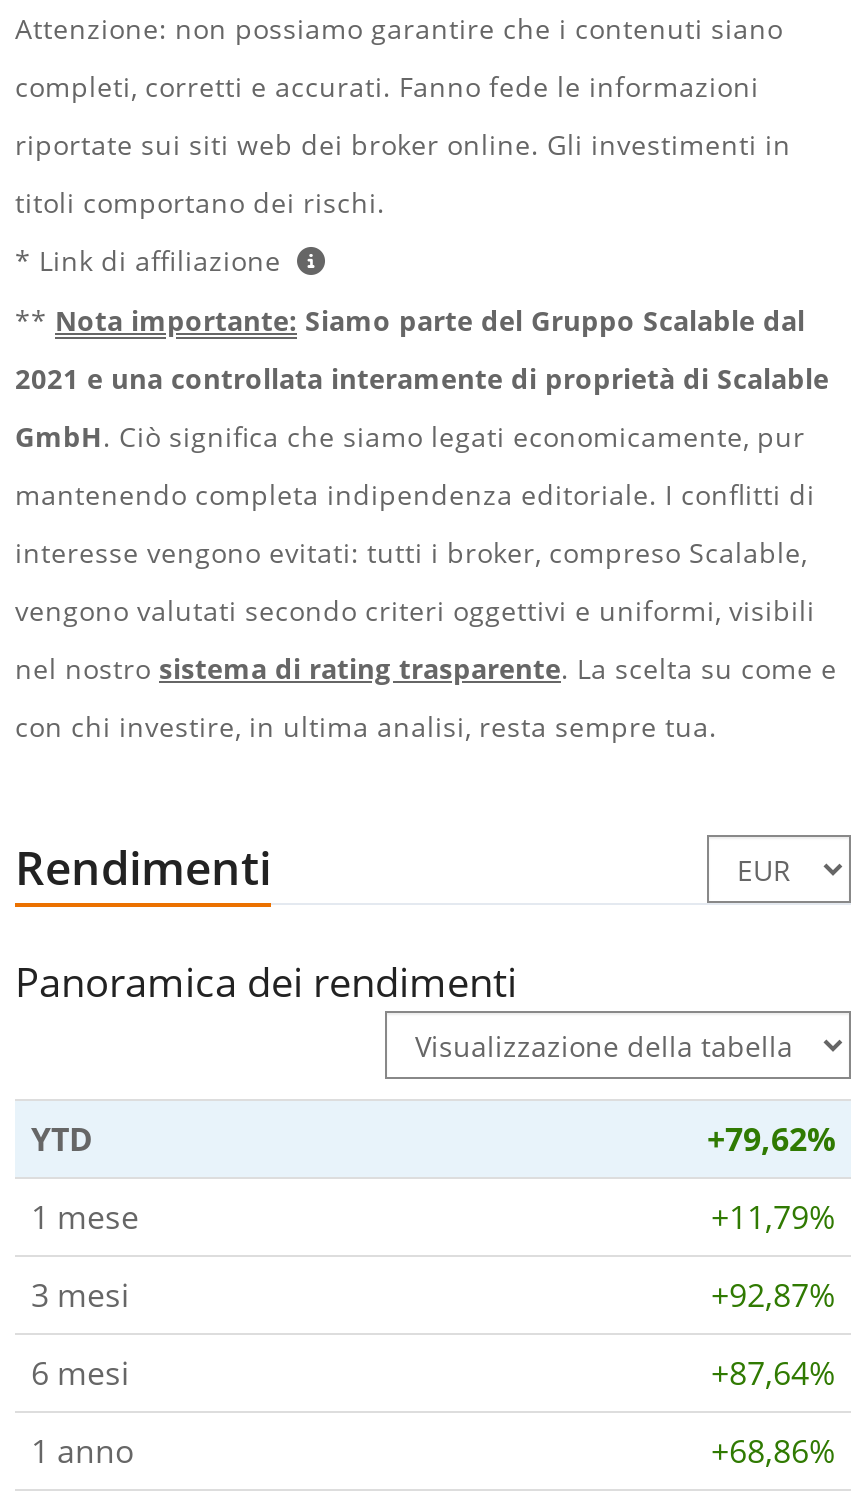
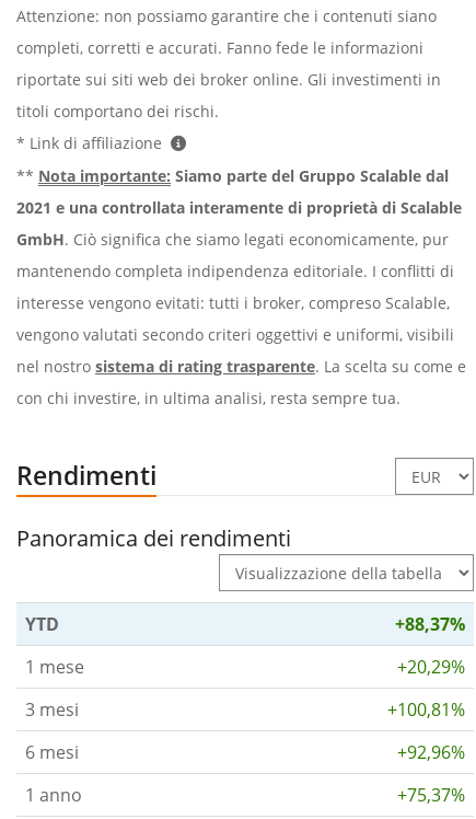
- +79,62%
+ +88,37%

- +11,79%
+ +20,29%

- +92,87%
+ +100,81%

- +87,64%
+ +92,96%

- +68,86%
+ +75,37%
